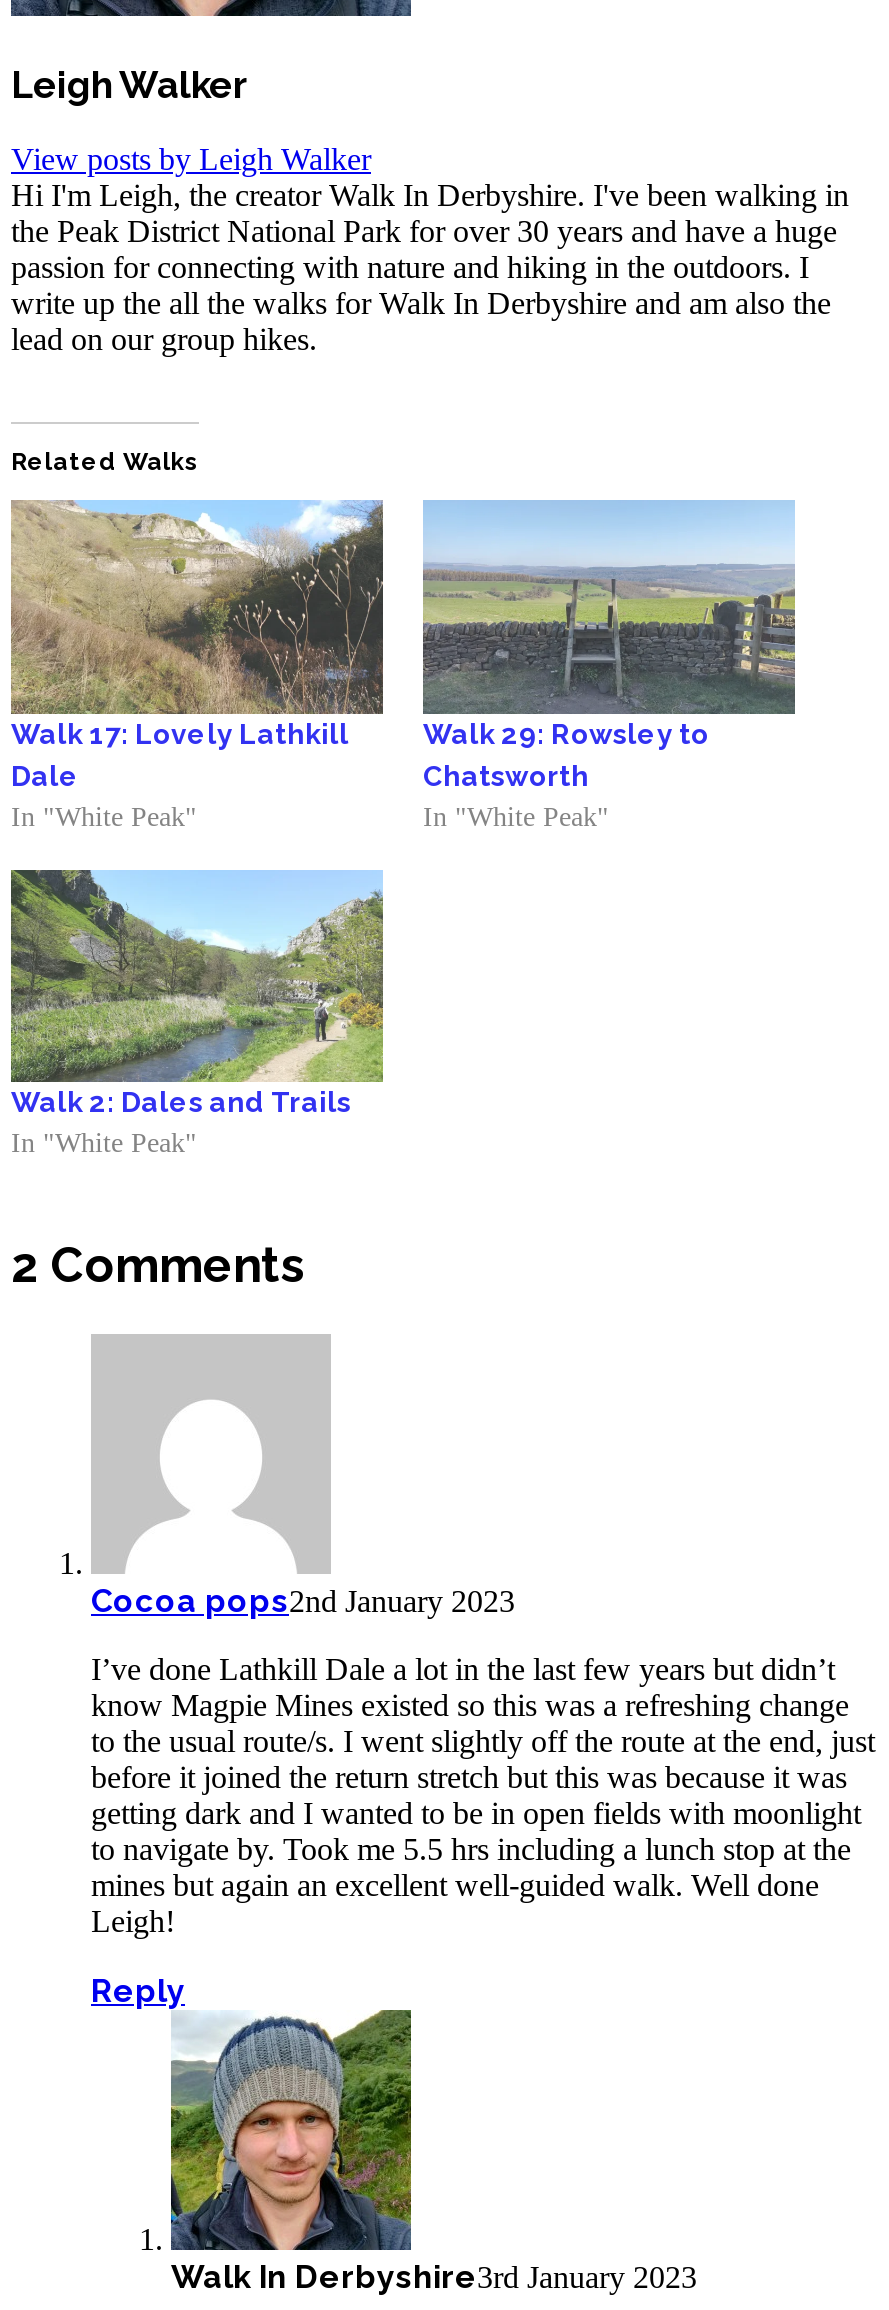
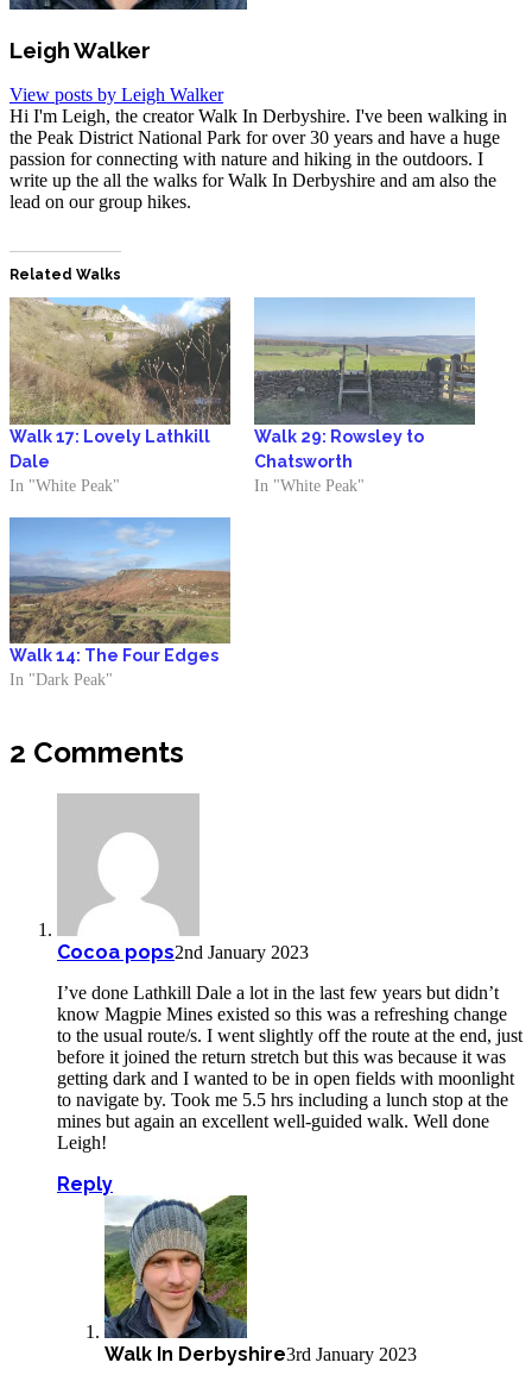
- [image]
- Walk 2: Dales and Trails
+ [image]
+ Walk 14: The Four Edges

- In "White Peak"
+ In "Dark Peak"
